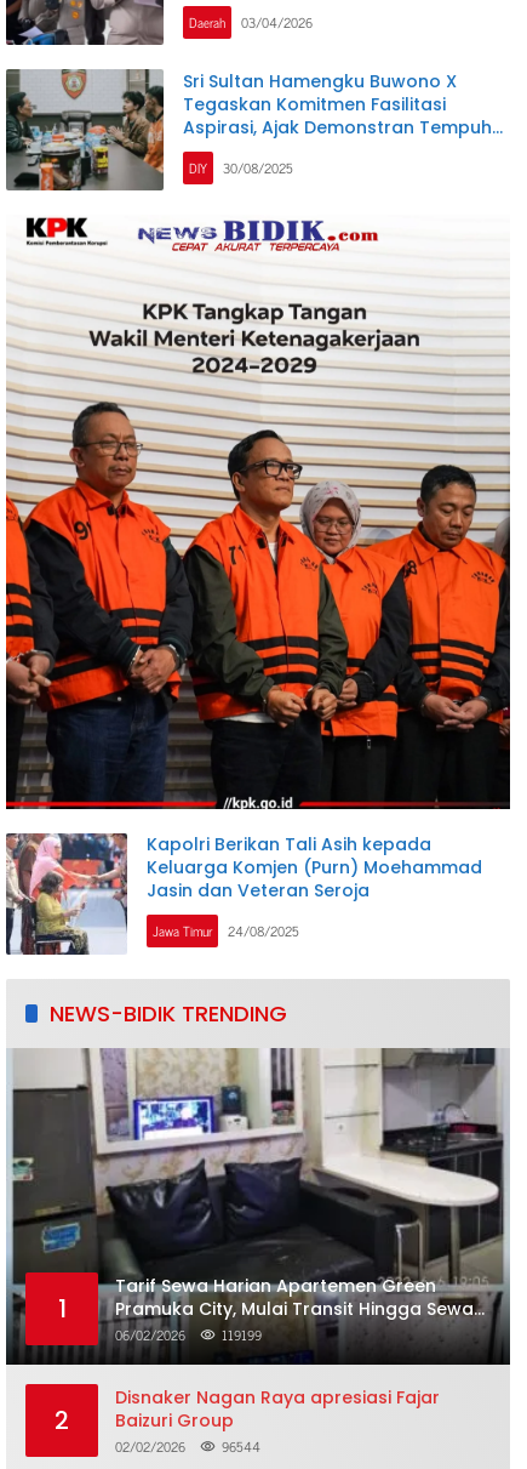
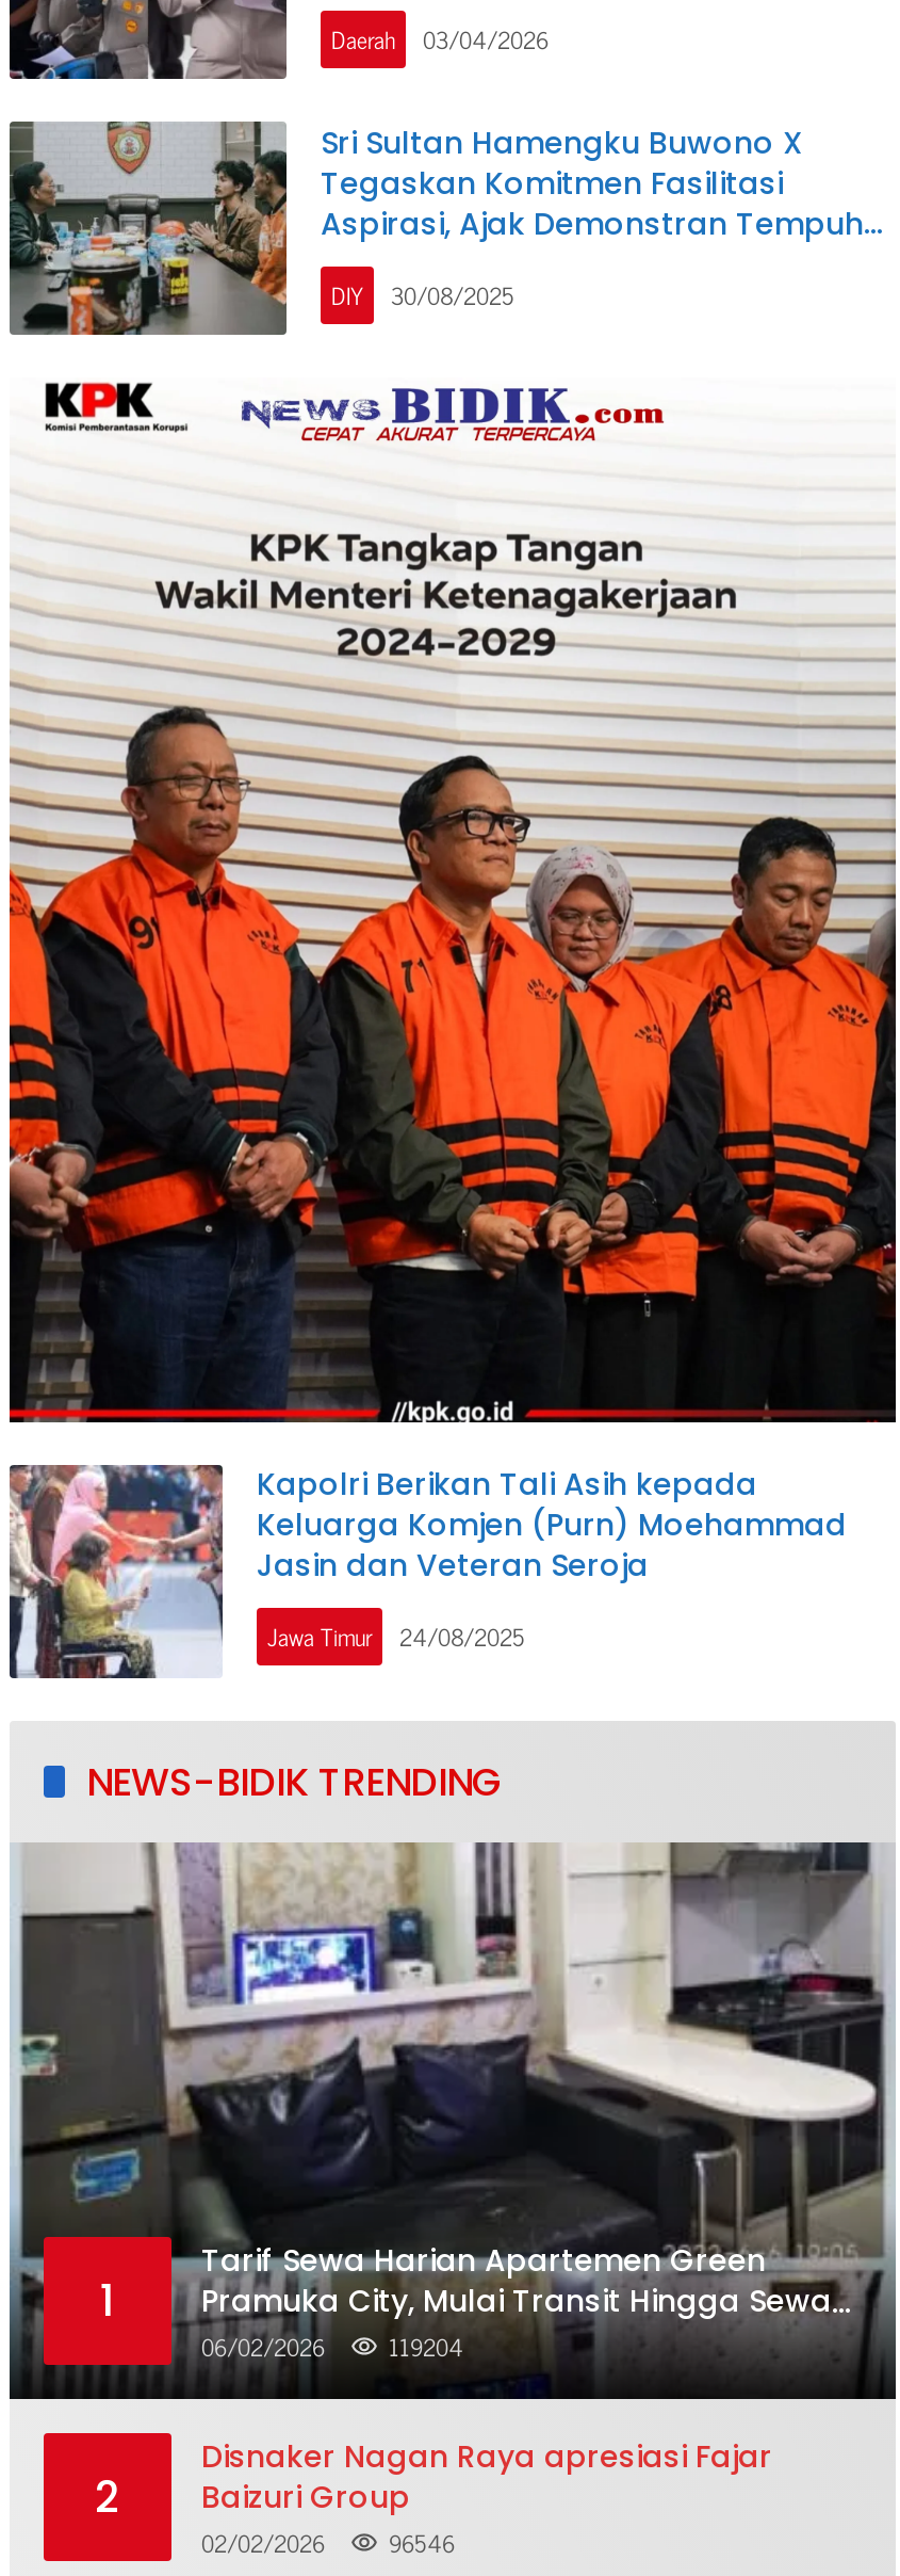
- 119199
+ 119204

- 02/02/2026 96544
+ 02/02/2026 96546
